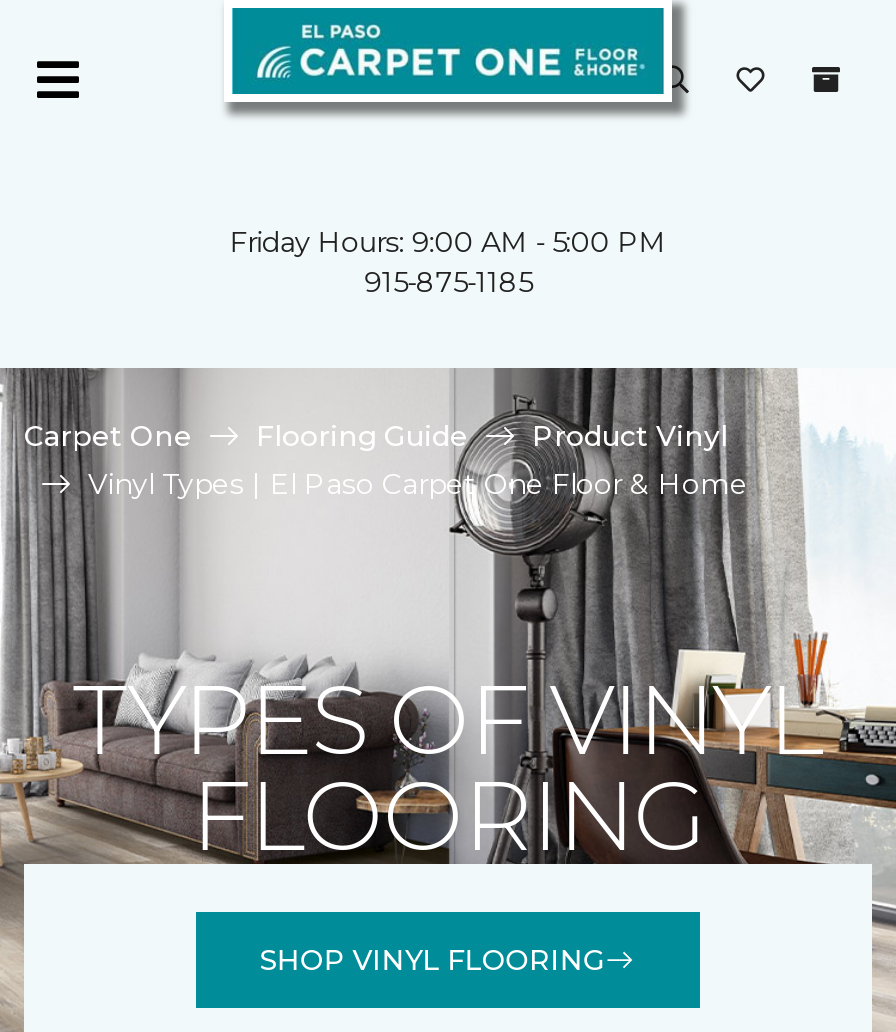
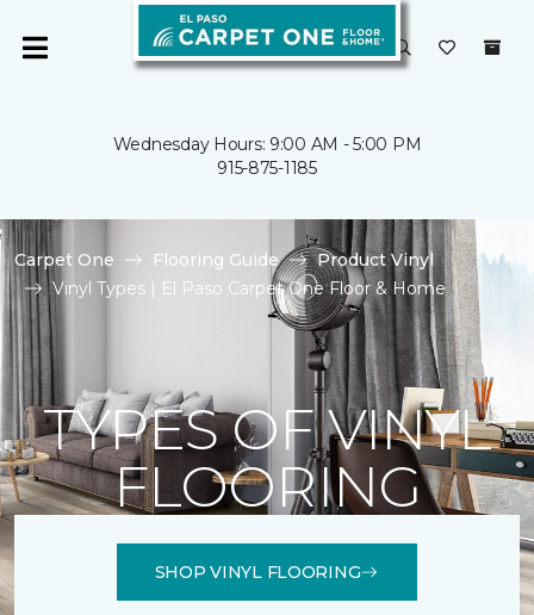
- Friday Hours: 9:00 AM - 5:00 PM
+ Wednesday Hours: 9:00 AM - 5:00 PM
